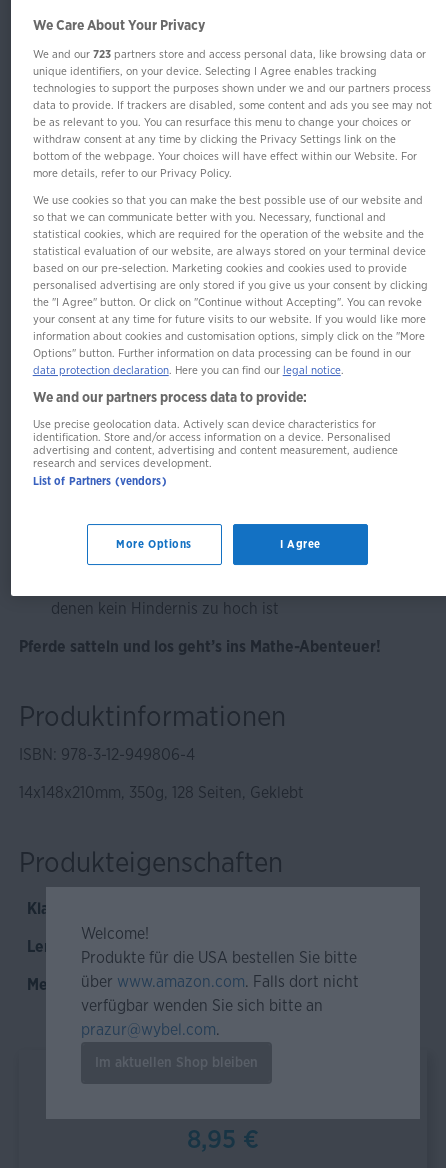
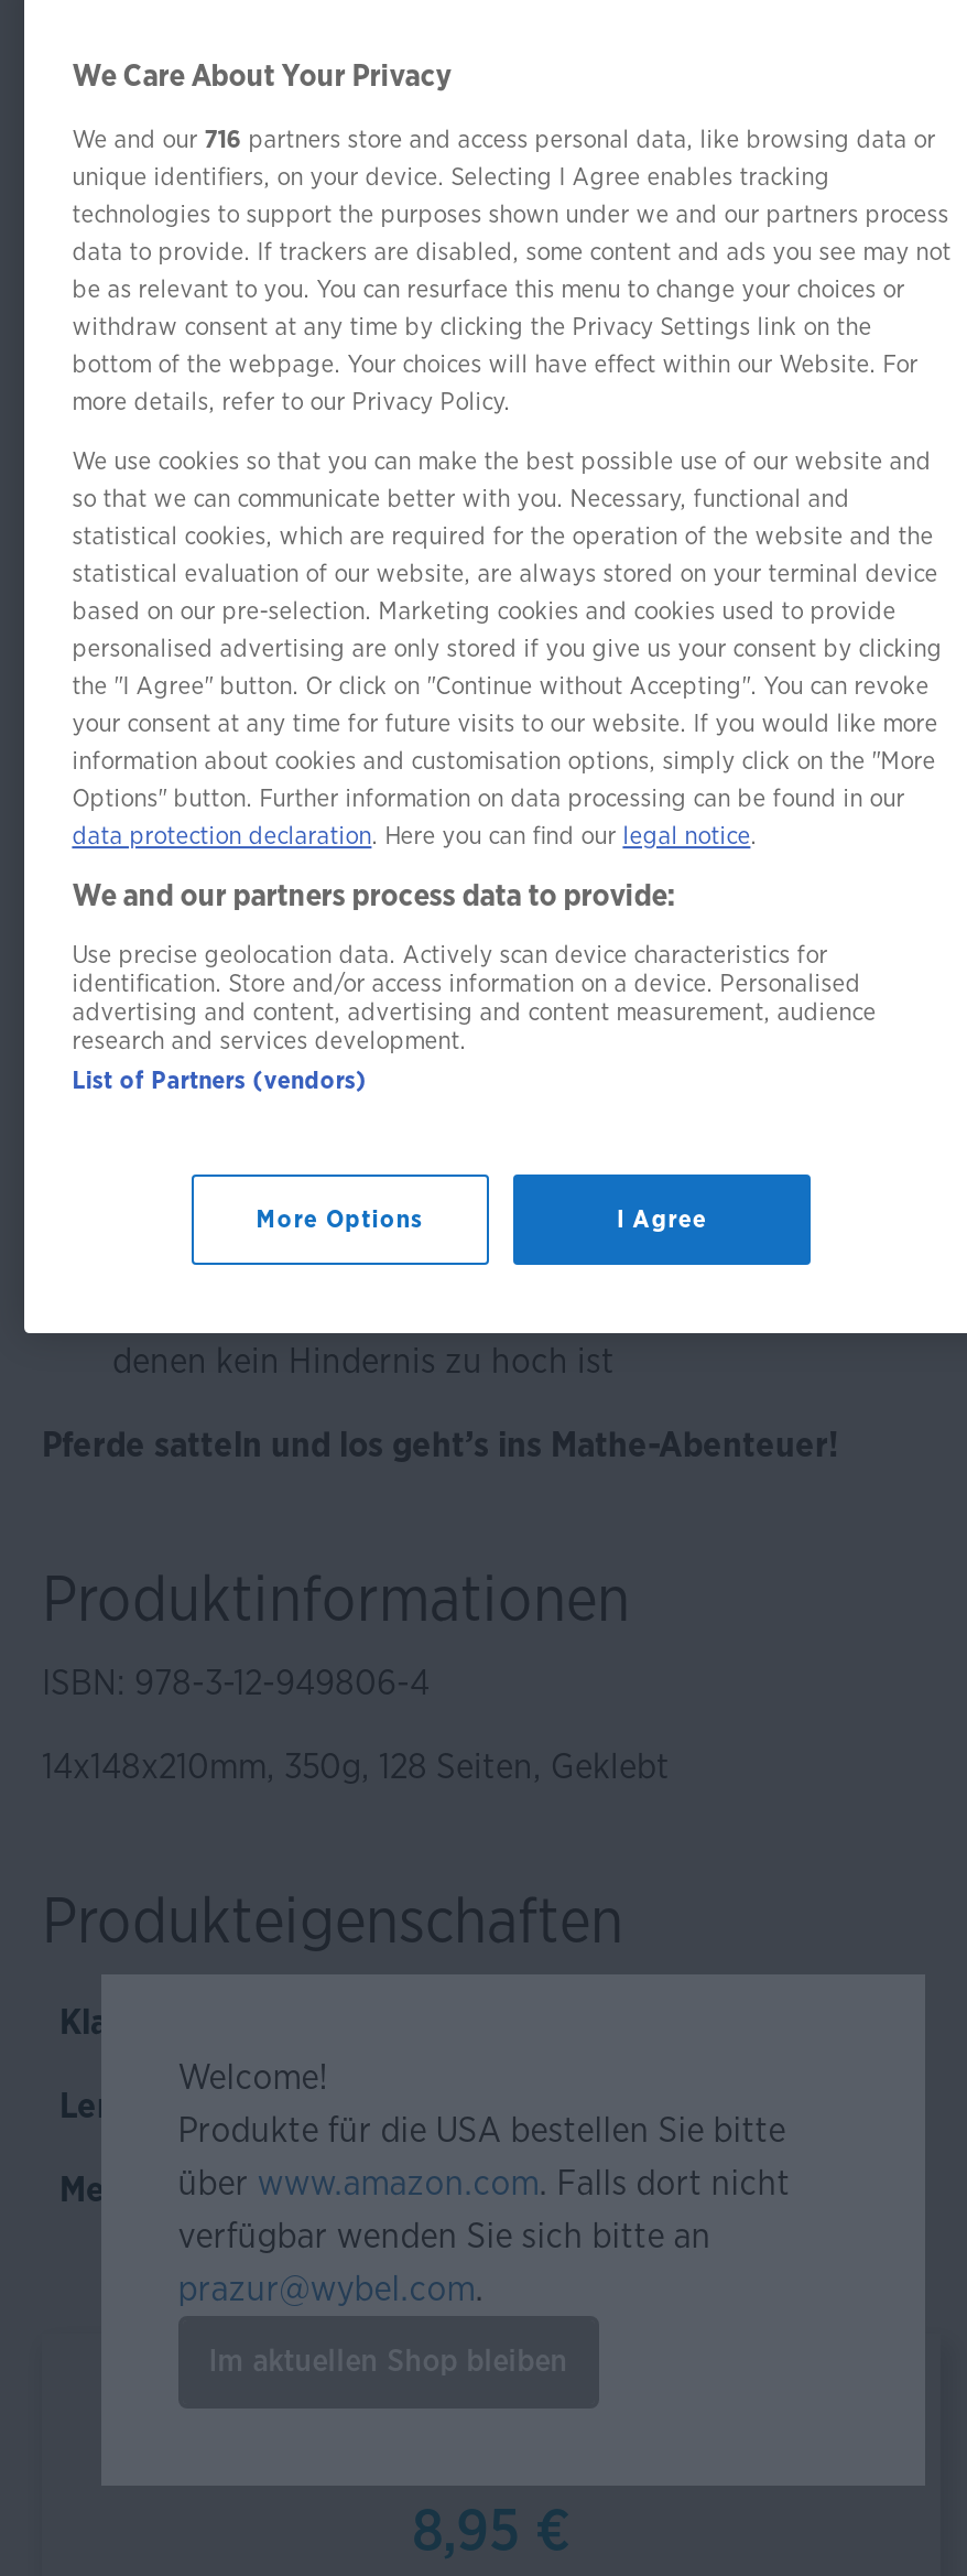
- We and our 723 partners store and access personal data, like browsing data or
+ We and our 716 partners store and access personal data, like browsing data or
